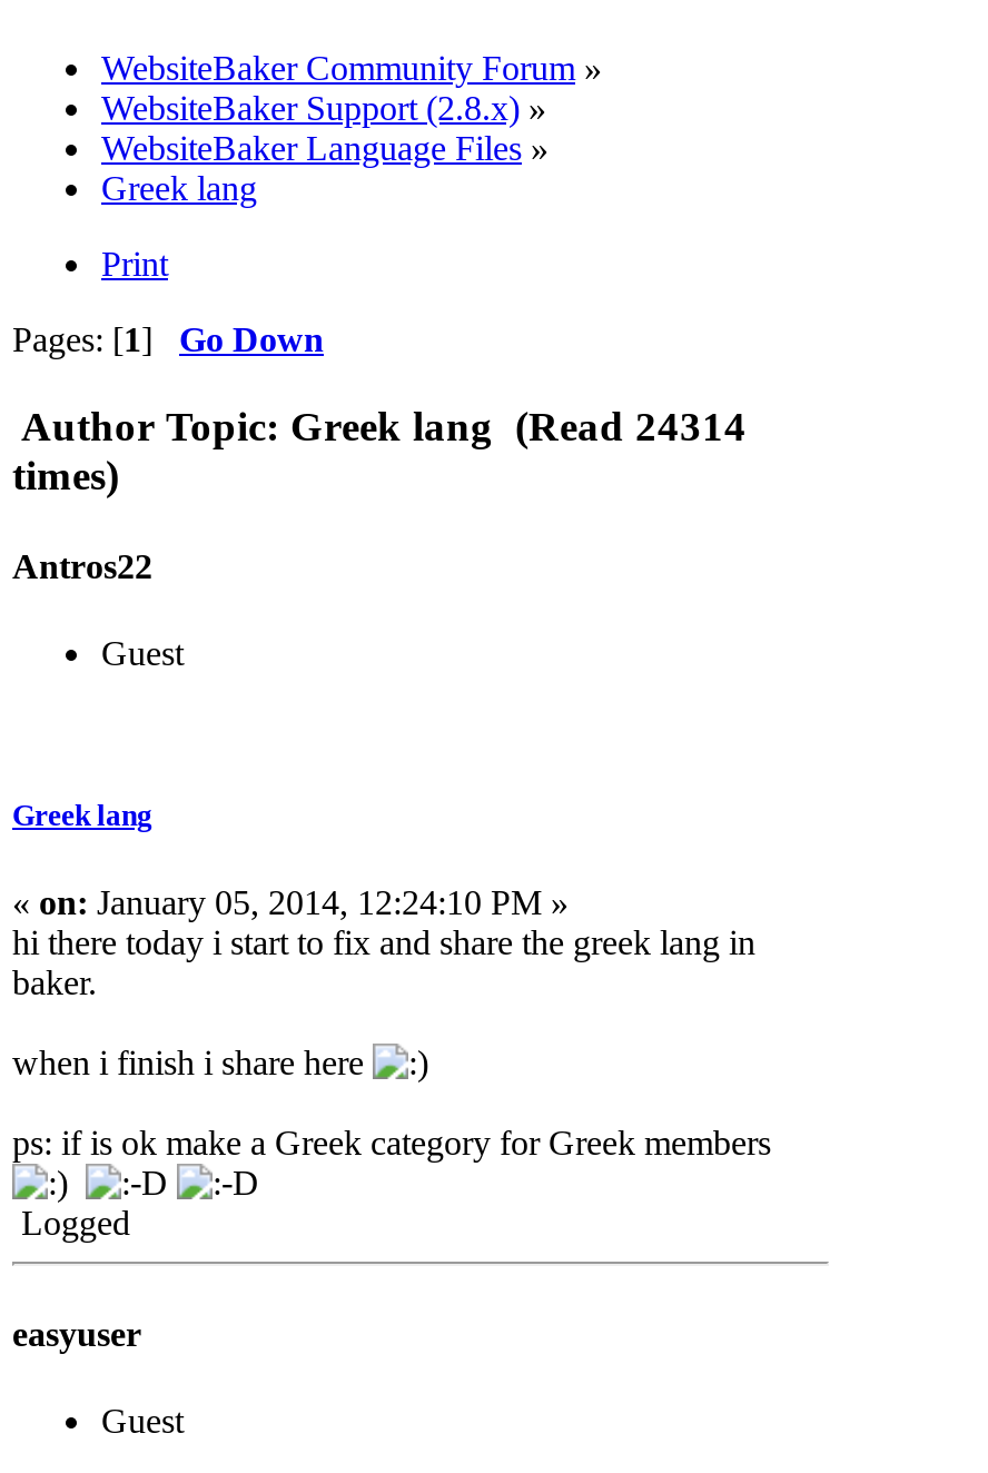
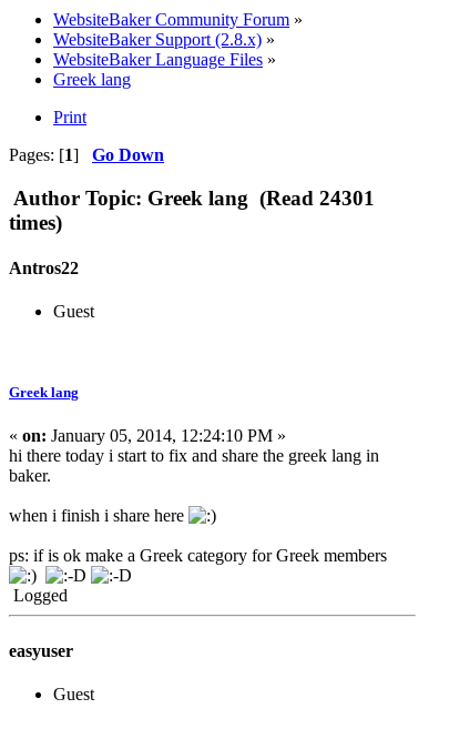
- Author Topic: Greek lang (Read 24314
+ Author Topic: Greek lang (Read 24301
